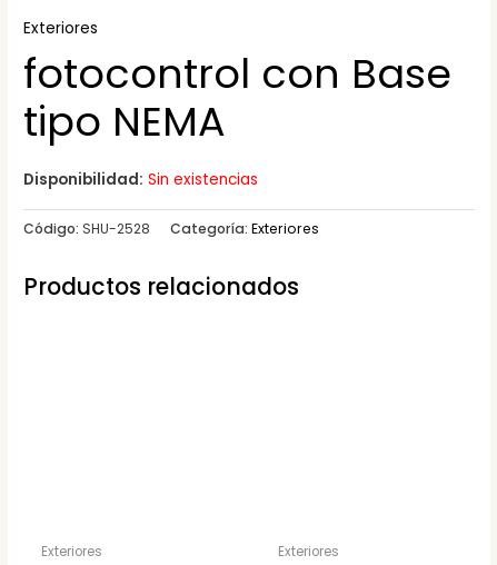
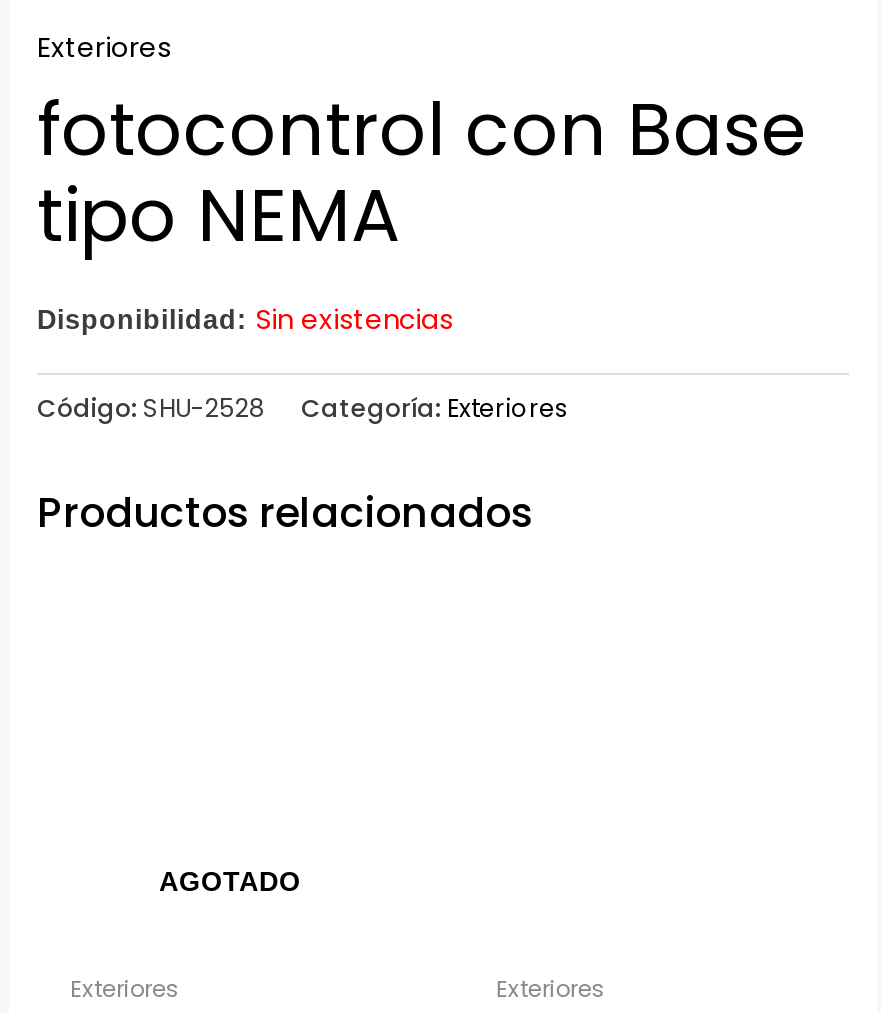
+ AGOTADO
